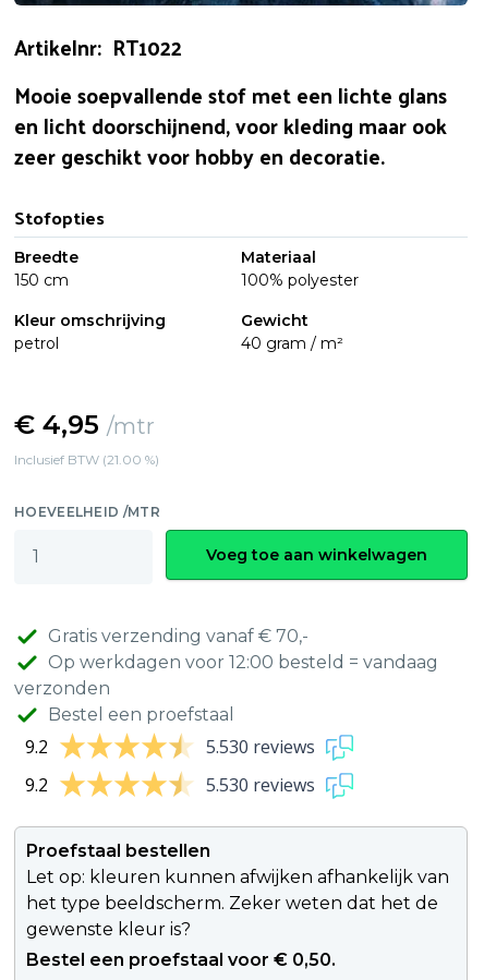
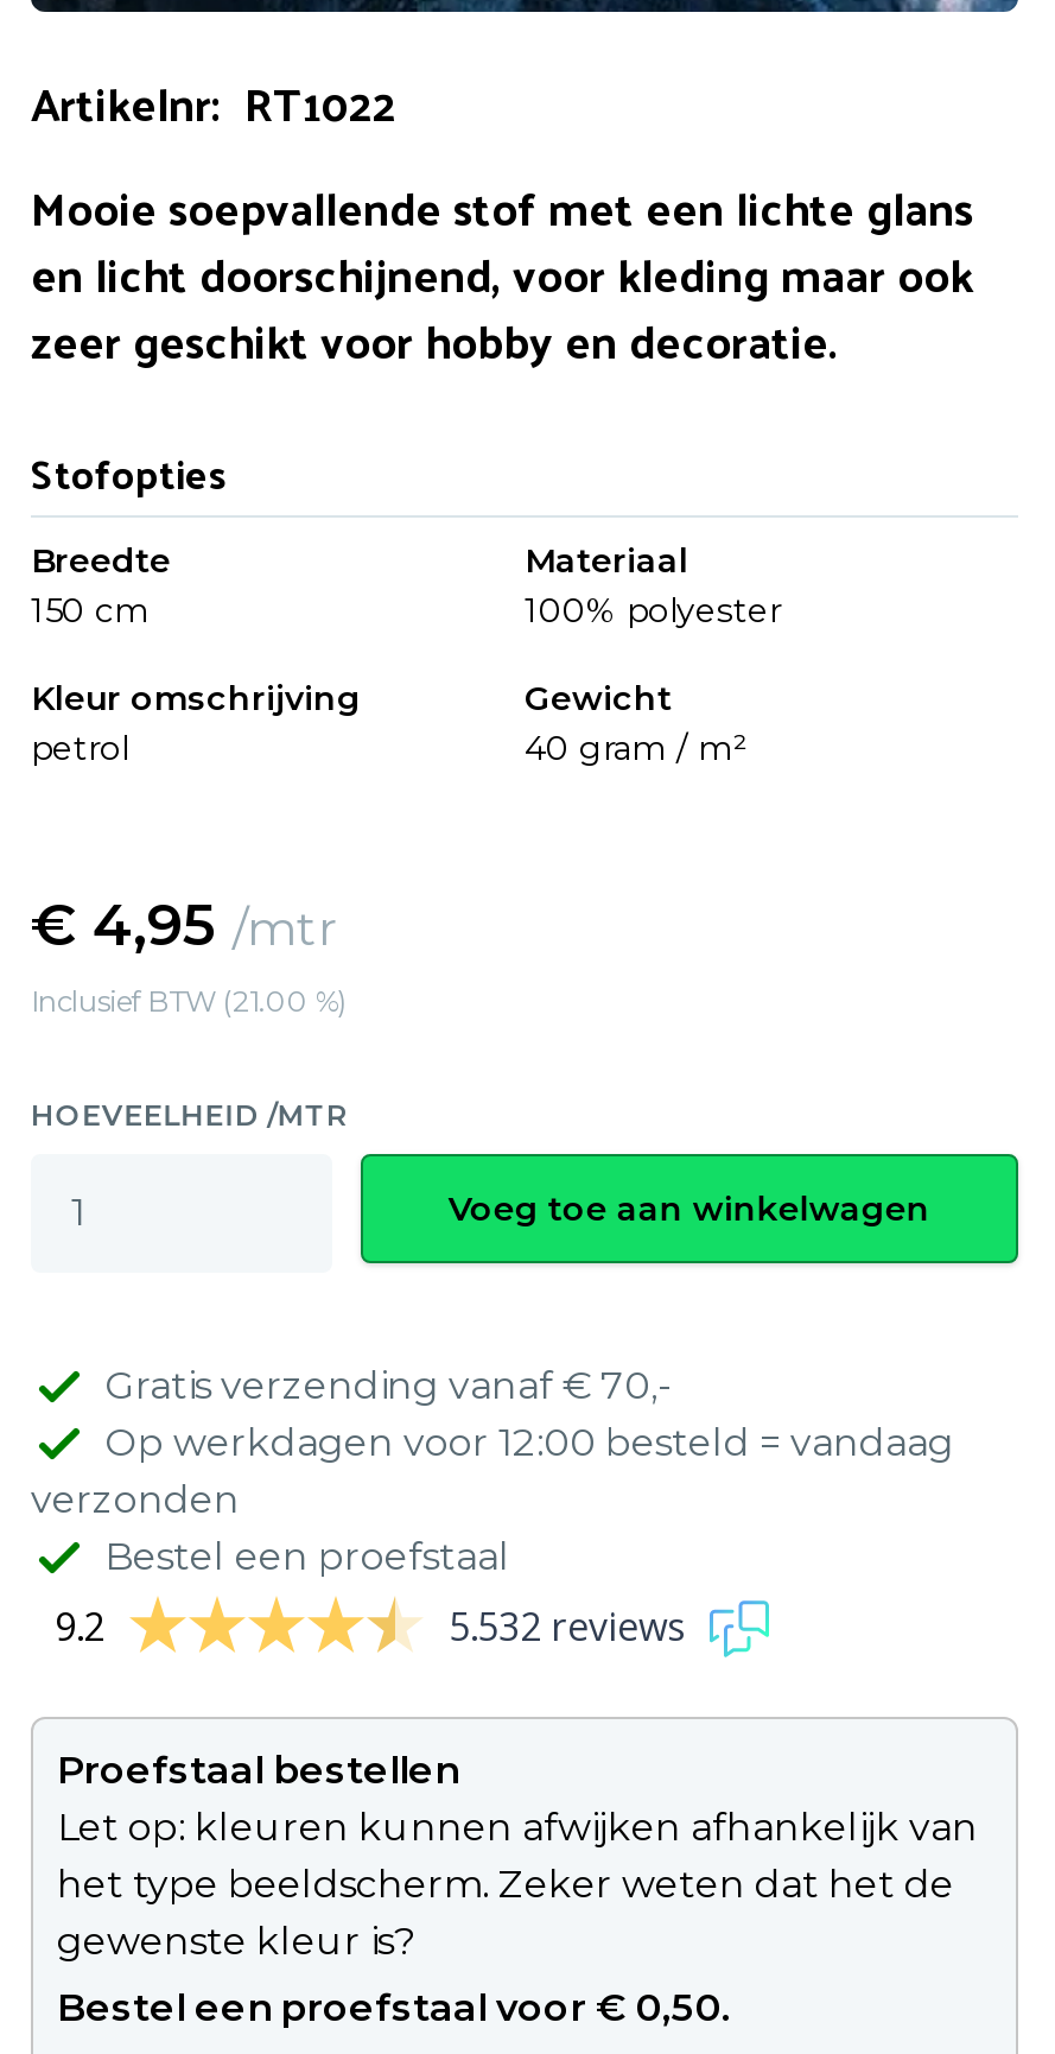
- 5.530 reviews
- 9.2
- 5.530 reviews
+ 5.532 reviews
